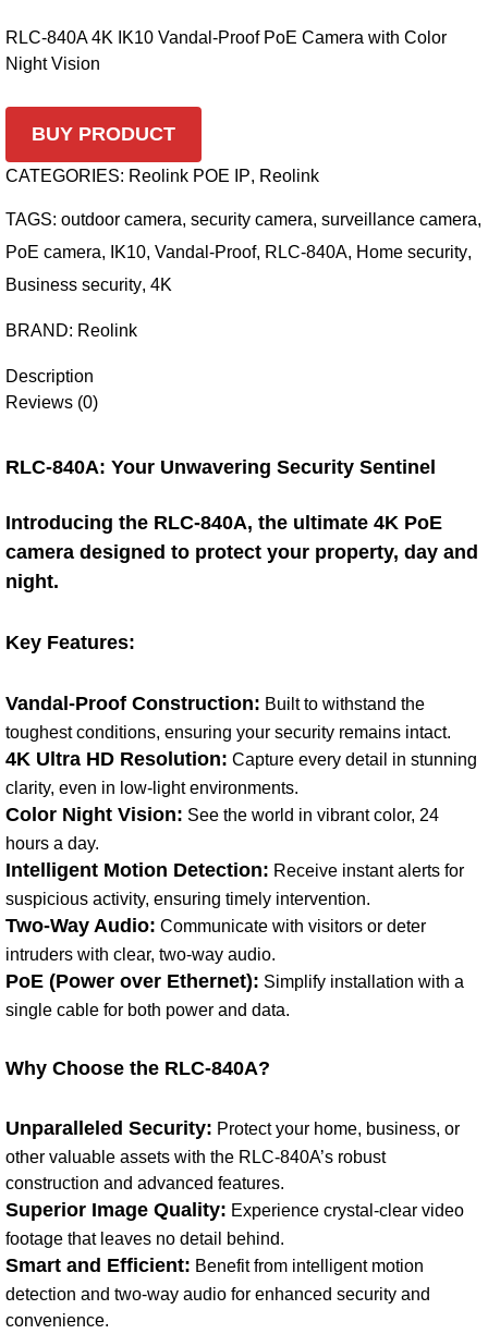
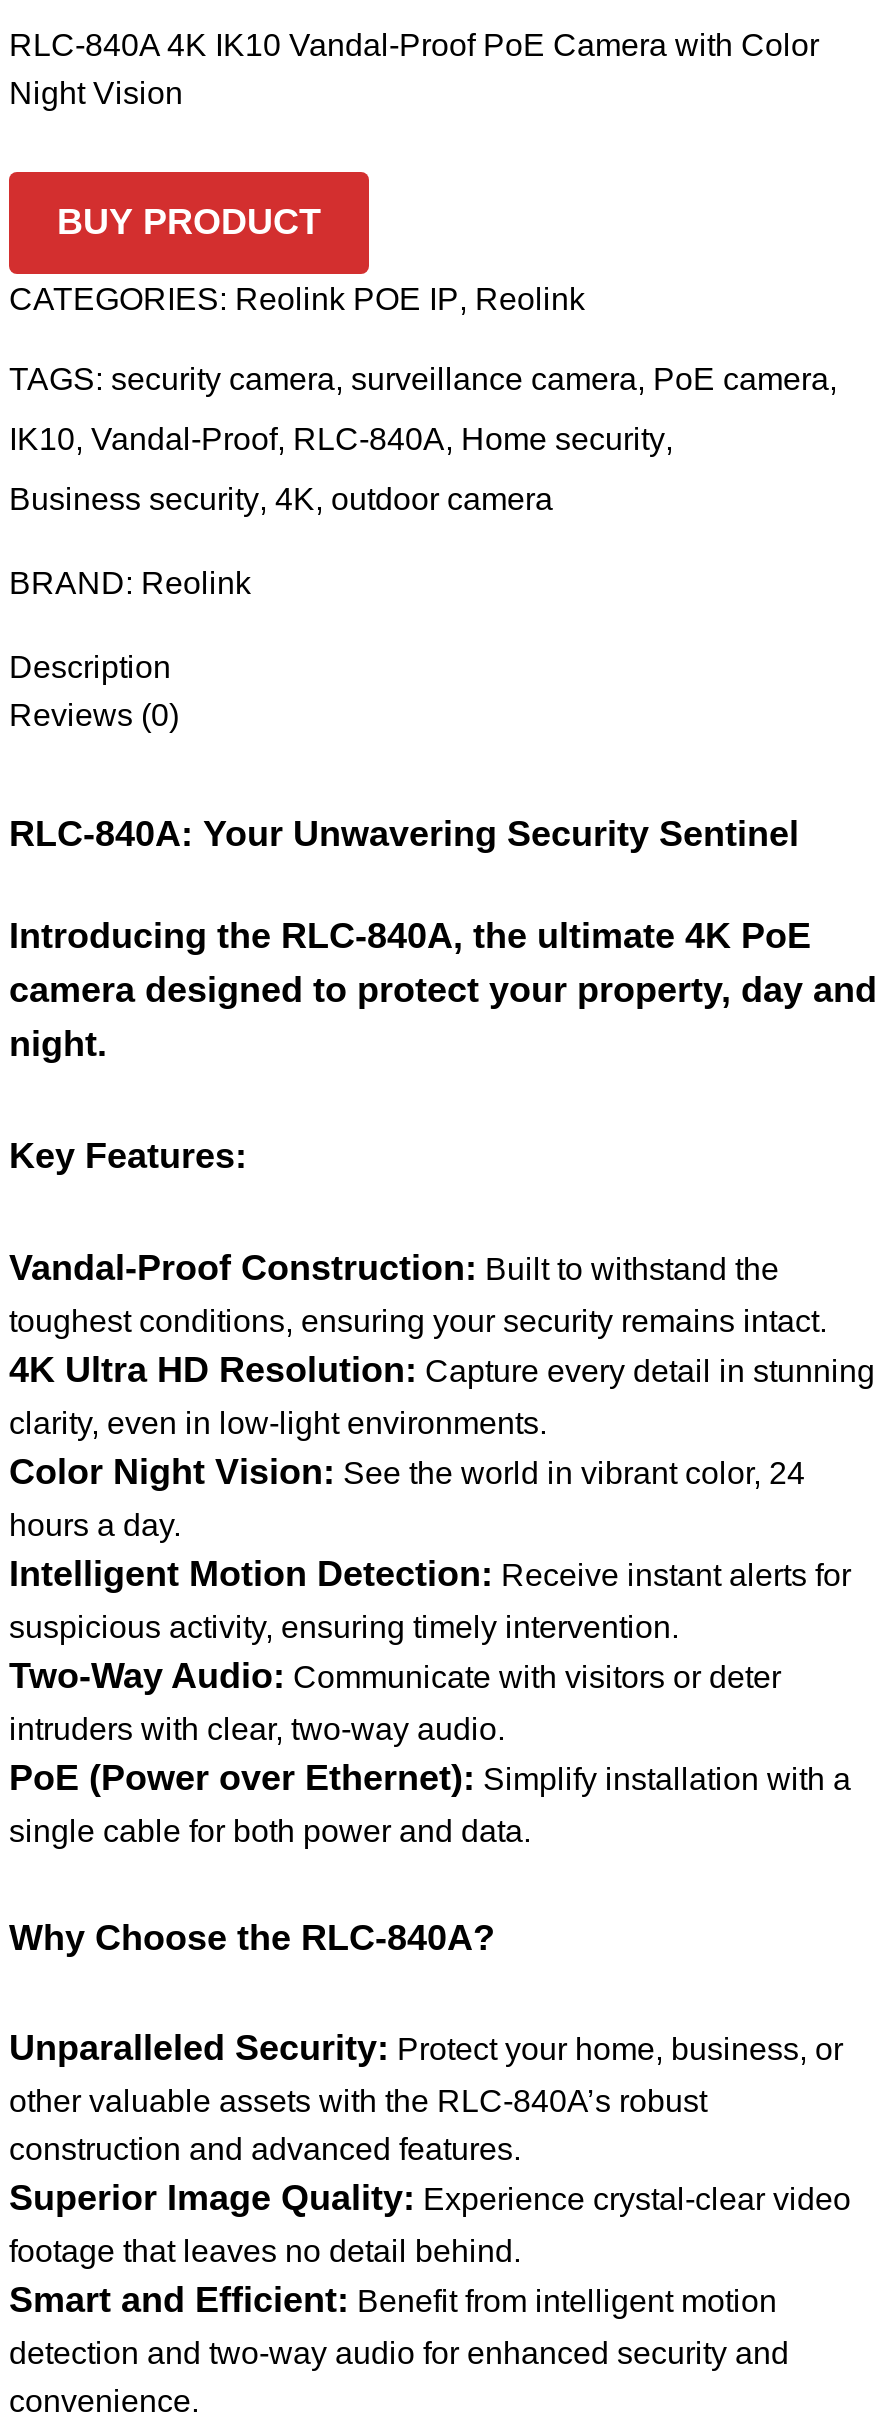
- TAGS: outdoor camera, security camera, surveillance camera,
+ TAGS: security camera, surveillance camera, PoE camera,

- PoE camera, IK10, Vandal-Proof, RLC-840A, Home security,
+ IK10, Vandal-Proof, RLC-840A, Home security,

- Business security, 4K
+ Business security, 4K, outdoor camera
